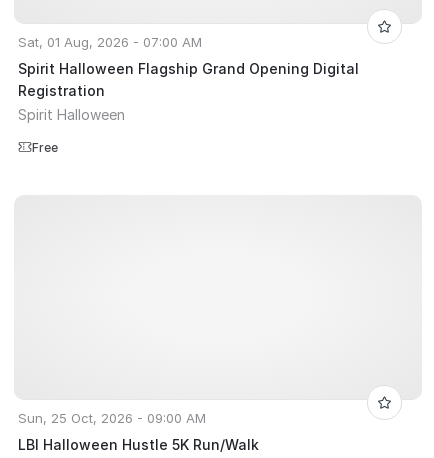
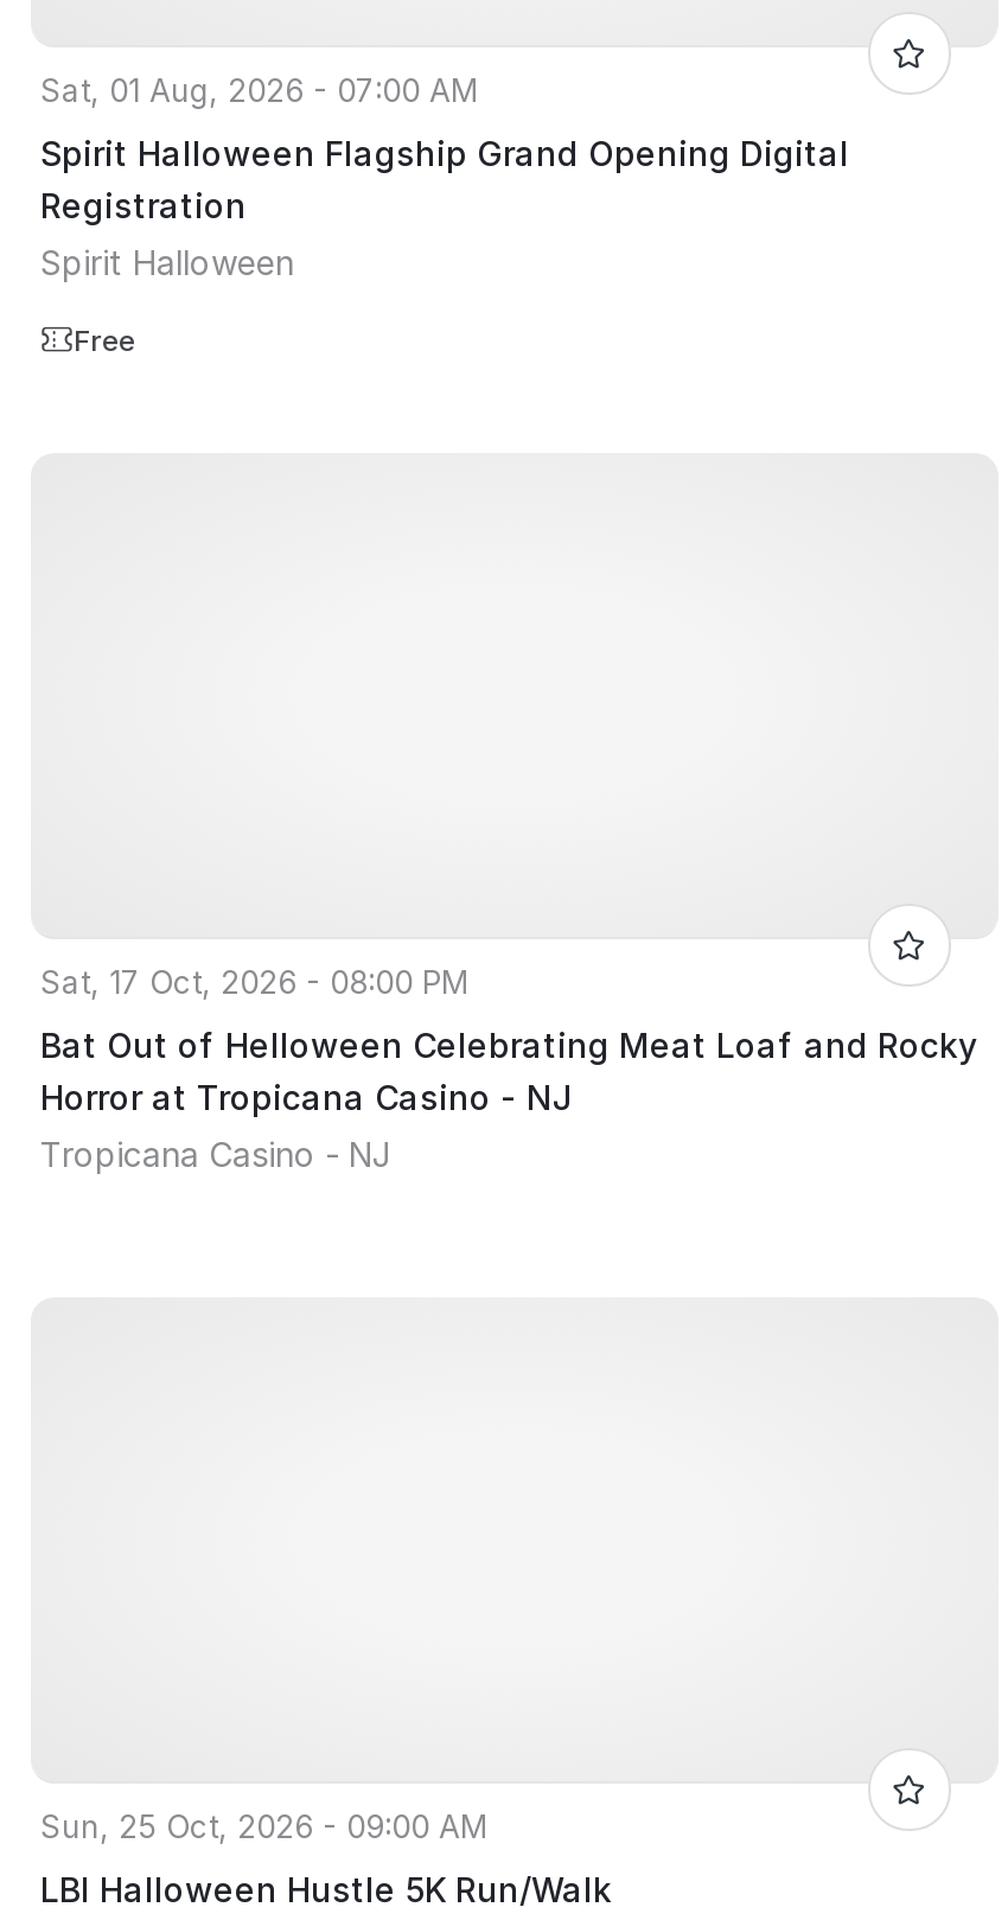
+ Sat, 17 Oct, 2026 - 08:00 PM
+ Bat Out of Helloween Celebrating Meat Loaf and Rocky
+ Horror at Tropicana Casino - NJ
+ Tropicana Casino - NJ
